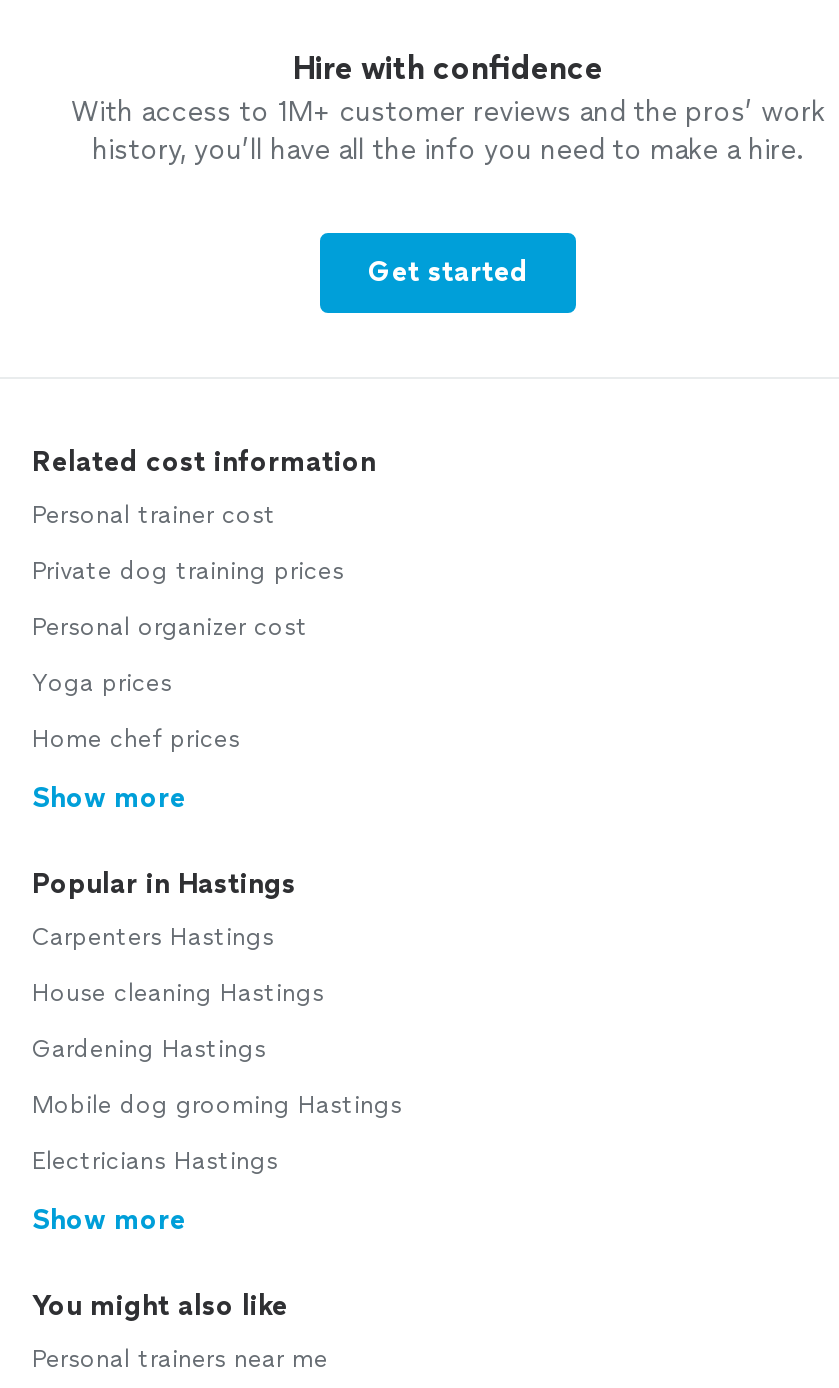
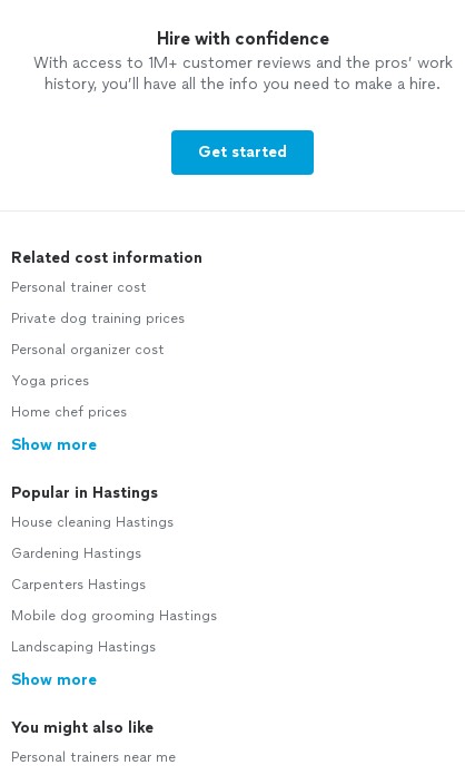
moved down: Carpenters Hastings

moved up: House cleaning Hastings | Gardening Hastings

- Electricians Hastings
+ Landscaping Hastings
